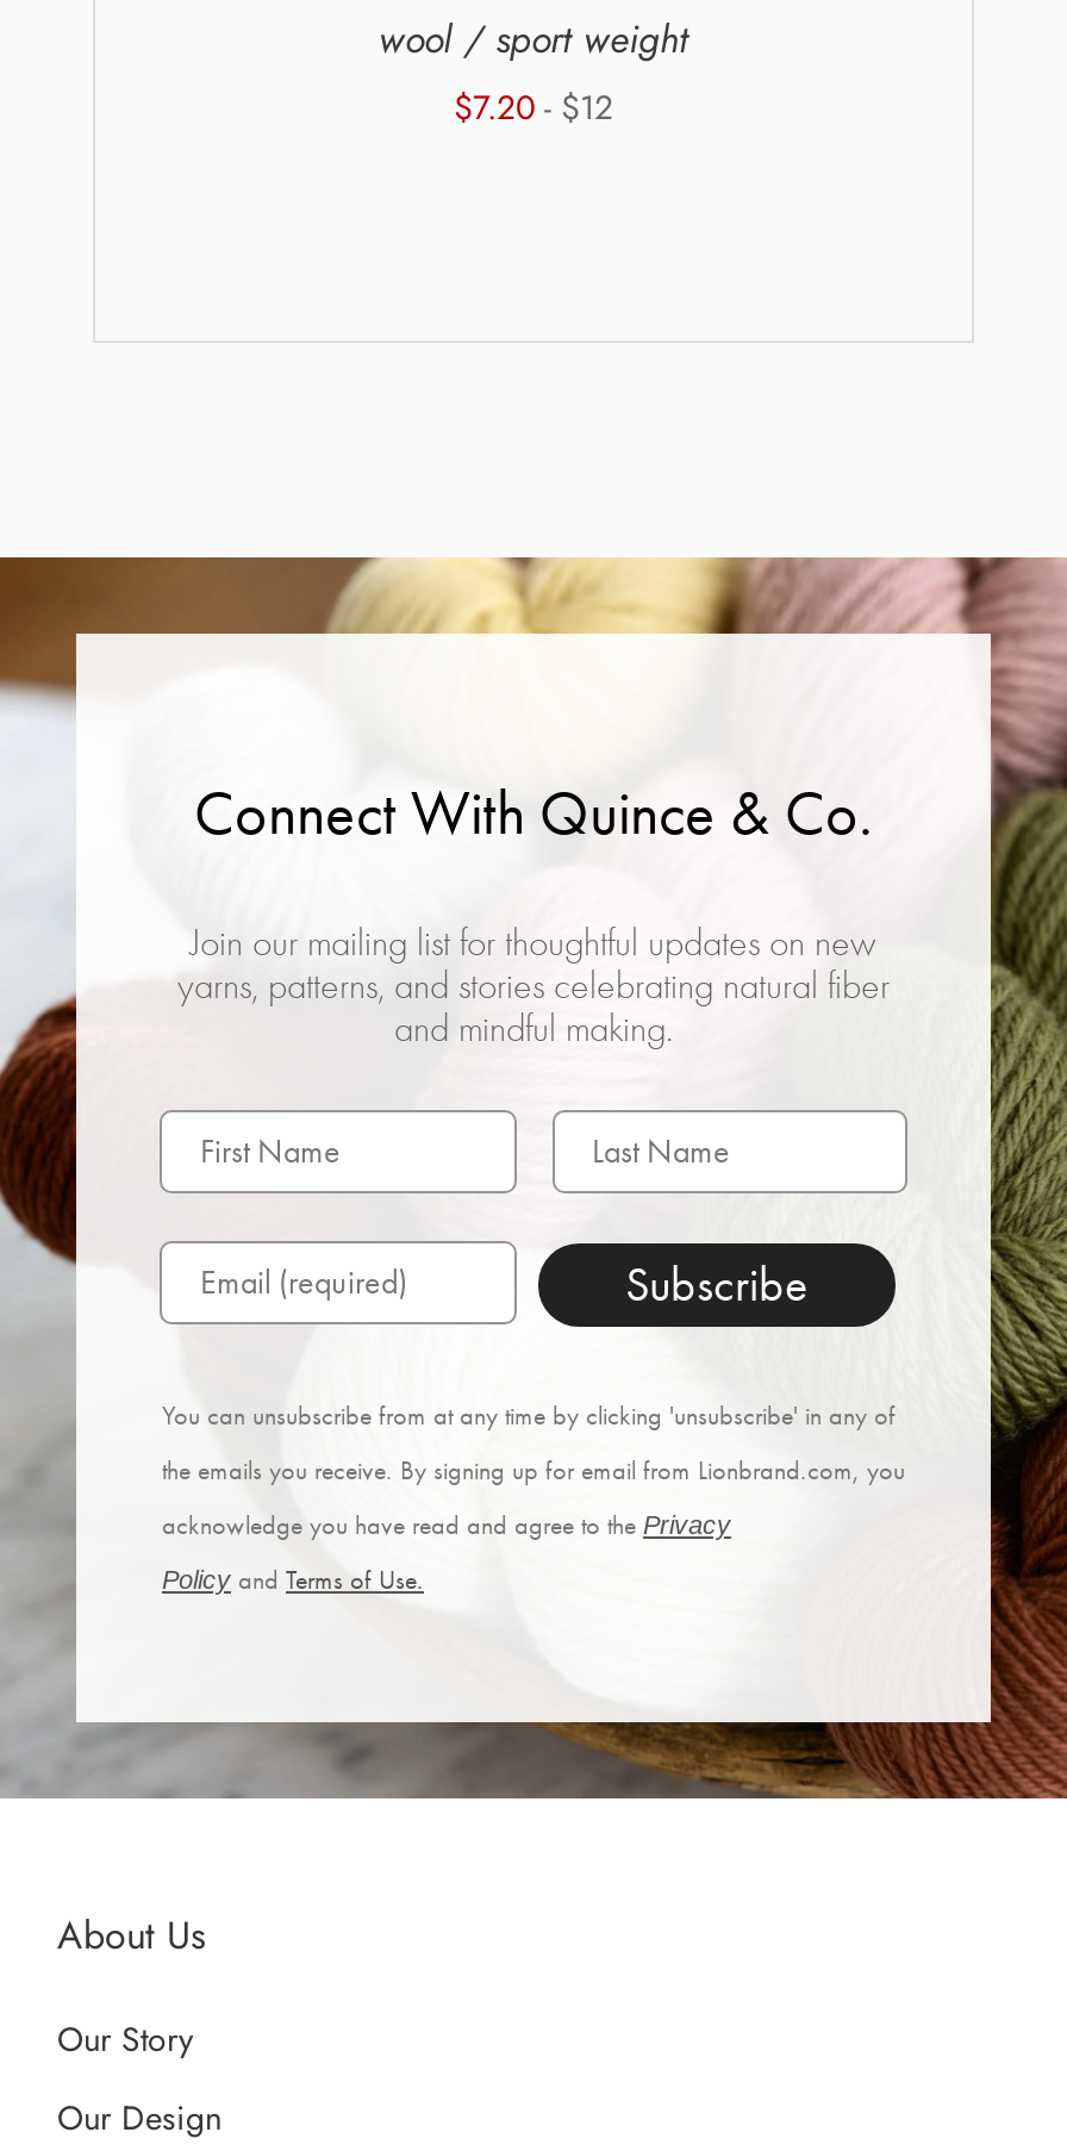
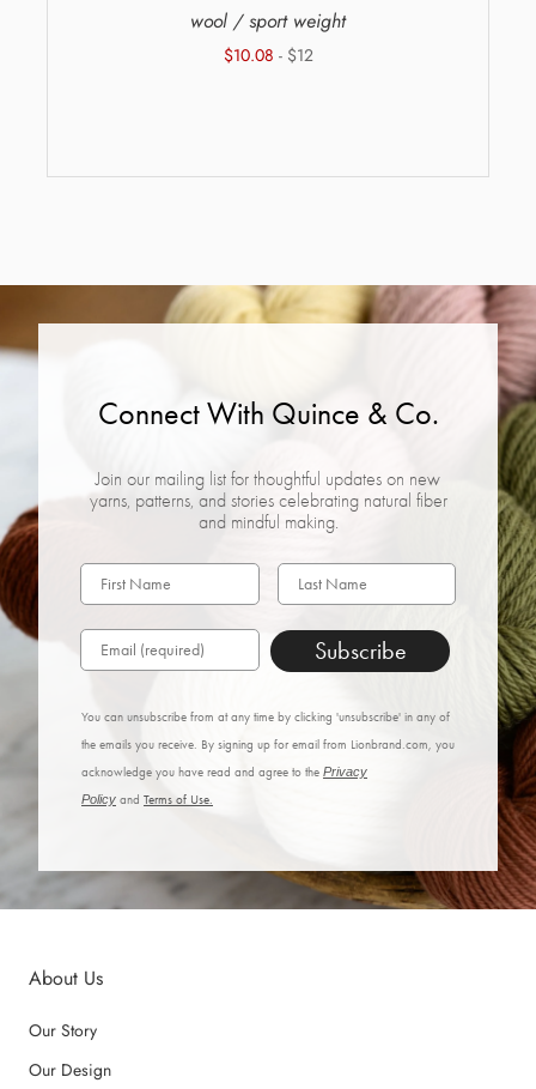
- $7.20 - $12
+ $10.08 - $12
